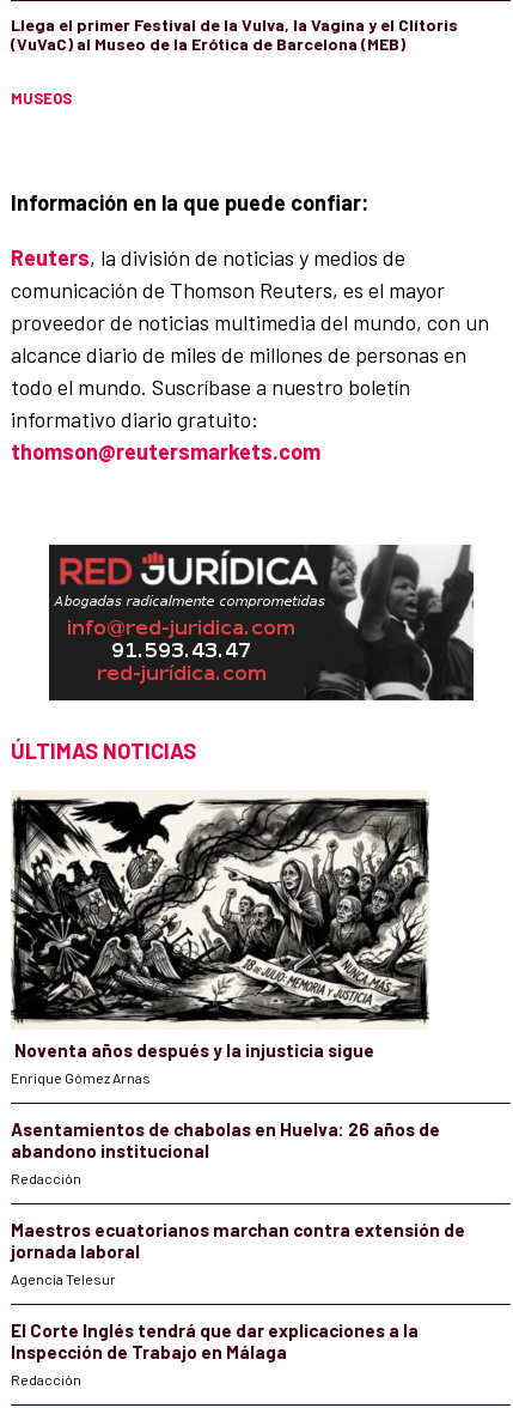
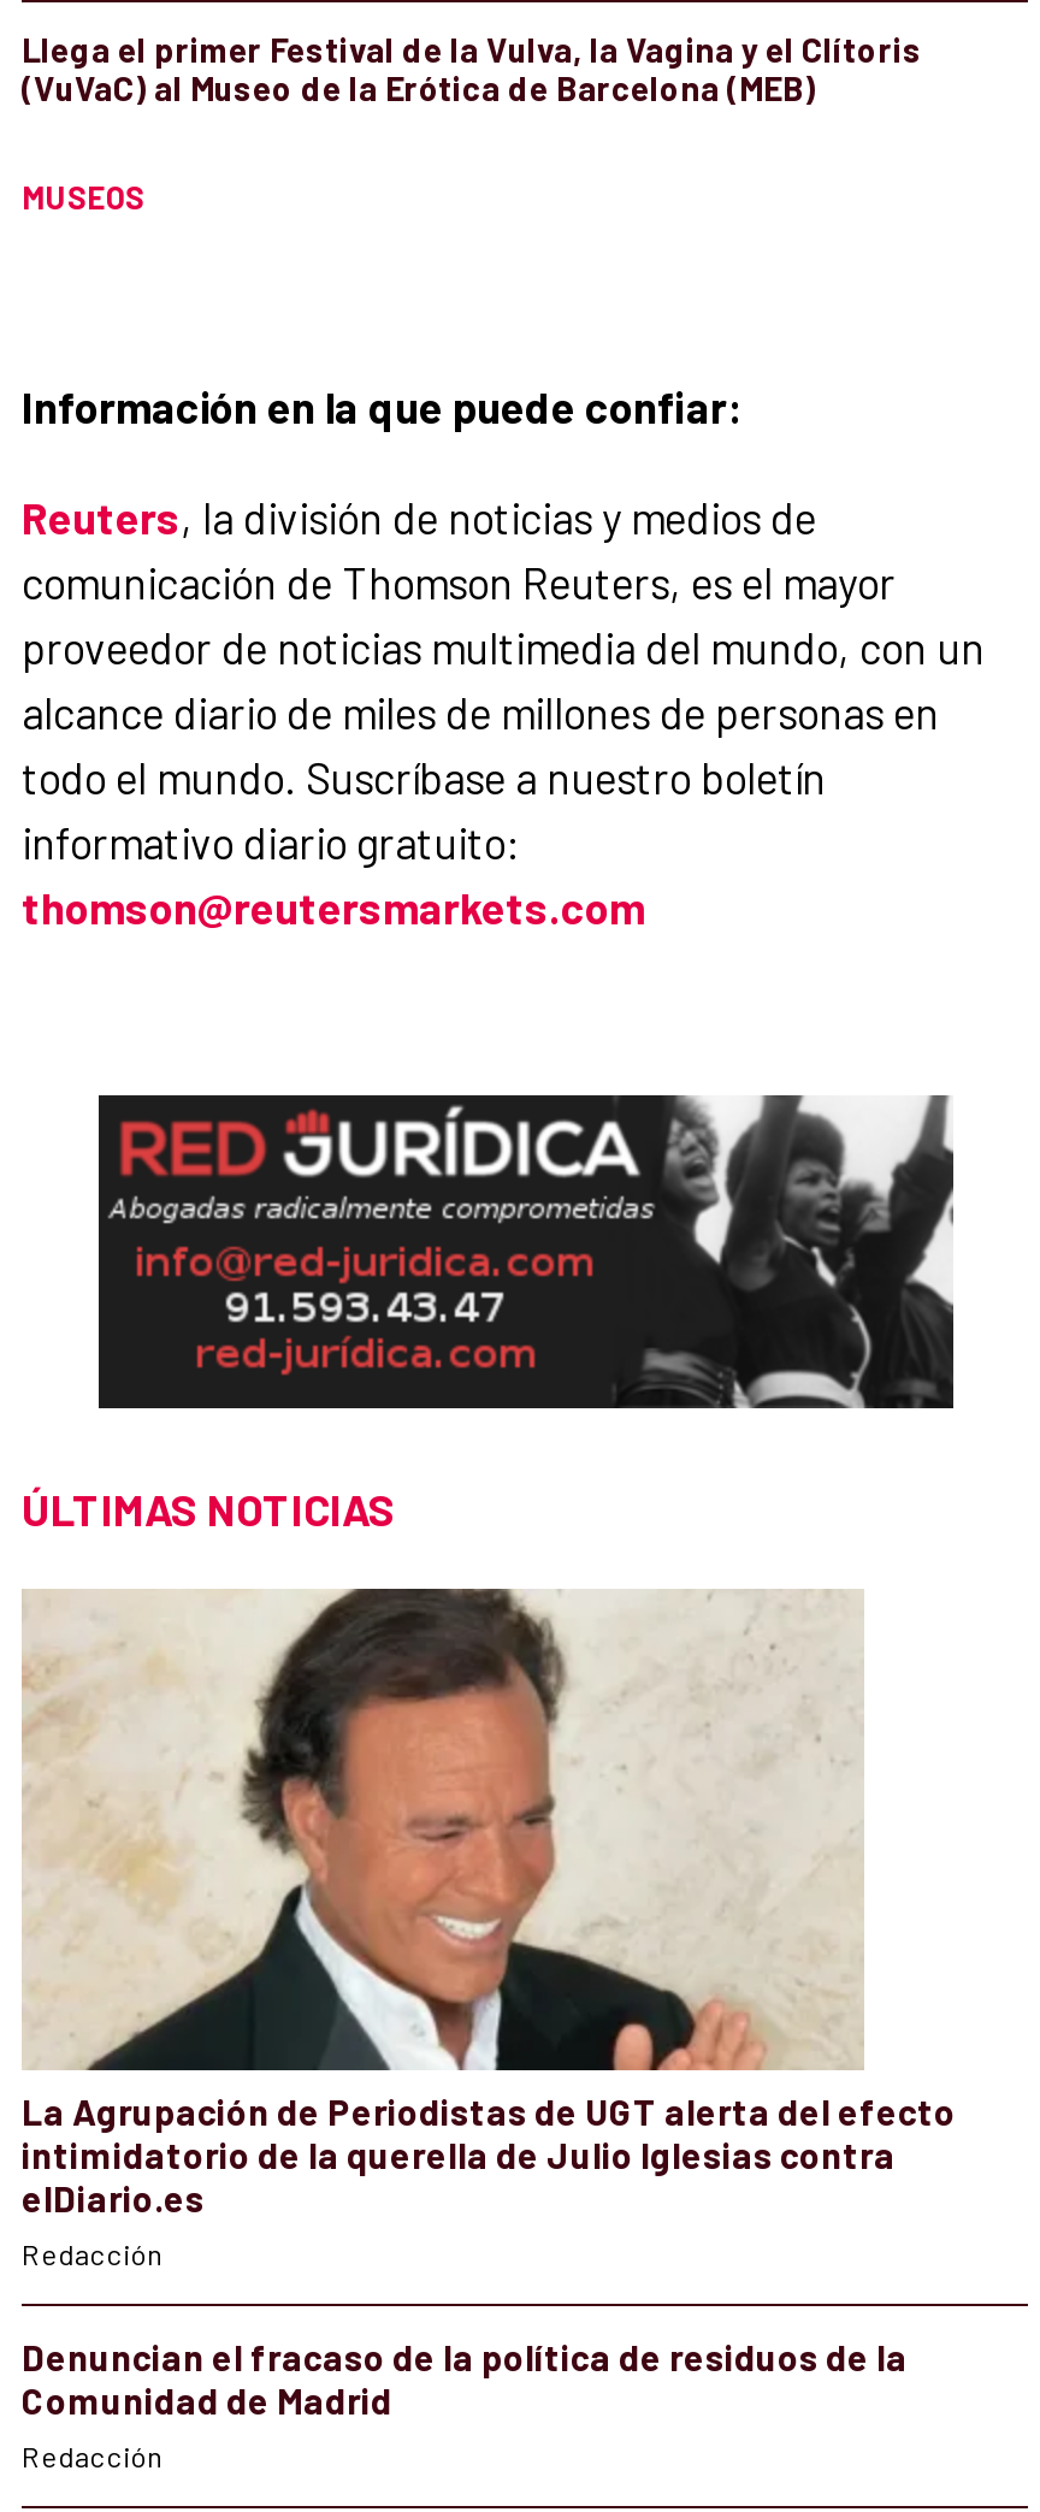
- [image]
- Noventa años después y la injusticia sigue
- Enrique Gómez Arnas
- Asentamientos de chabolas en Huelva: 26 años de
- abandono institucional
+ [image]
+ La Agrupación de Periodistas de UGT alerta del efecto
+ intimidatorio de la querella de Julio Iglesias contra
+ elDiario.es

- Maestros ecuatorianos marchan contra extensión de
- jornada laboral
- Agencia Telesur
- El Corte Inglés tendrá que dar explicaciones a la
- Inspección de Trabajo en Málaga
+ Denuncian el fracaso de la política de residuos de la
+ Comunidad de Madrid
